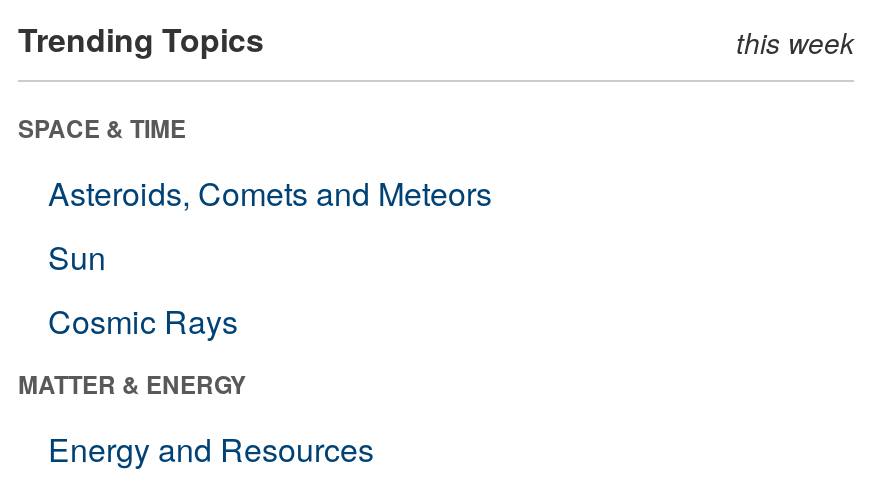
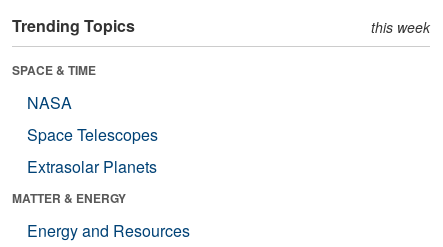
- Asteroids, Comets and Meteors
- Sun
- Cosmic Rays
+ NASA
+ Space Telescopes
+ Extrasolar Planets
